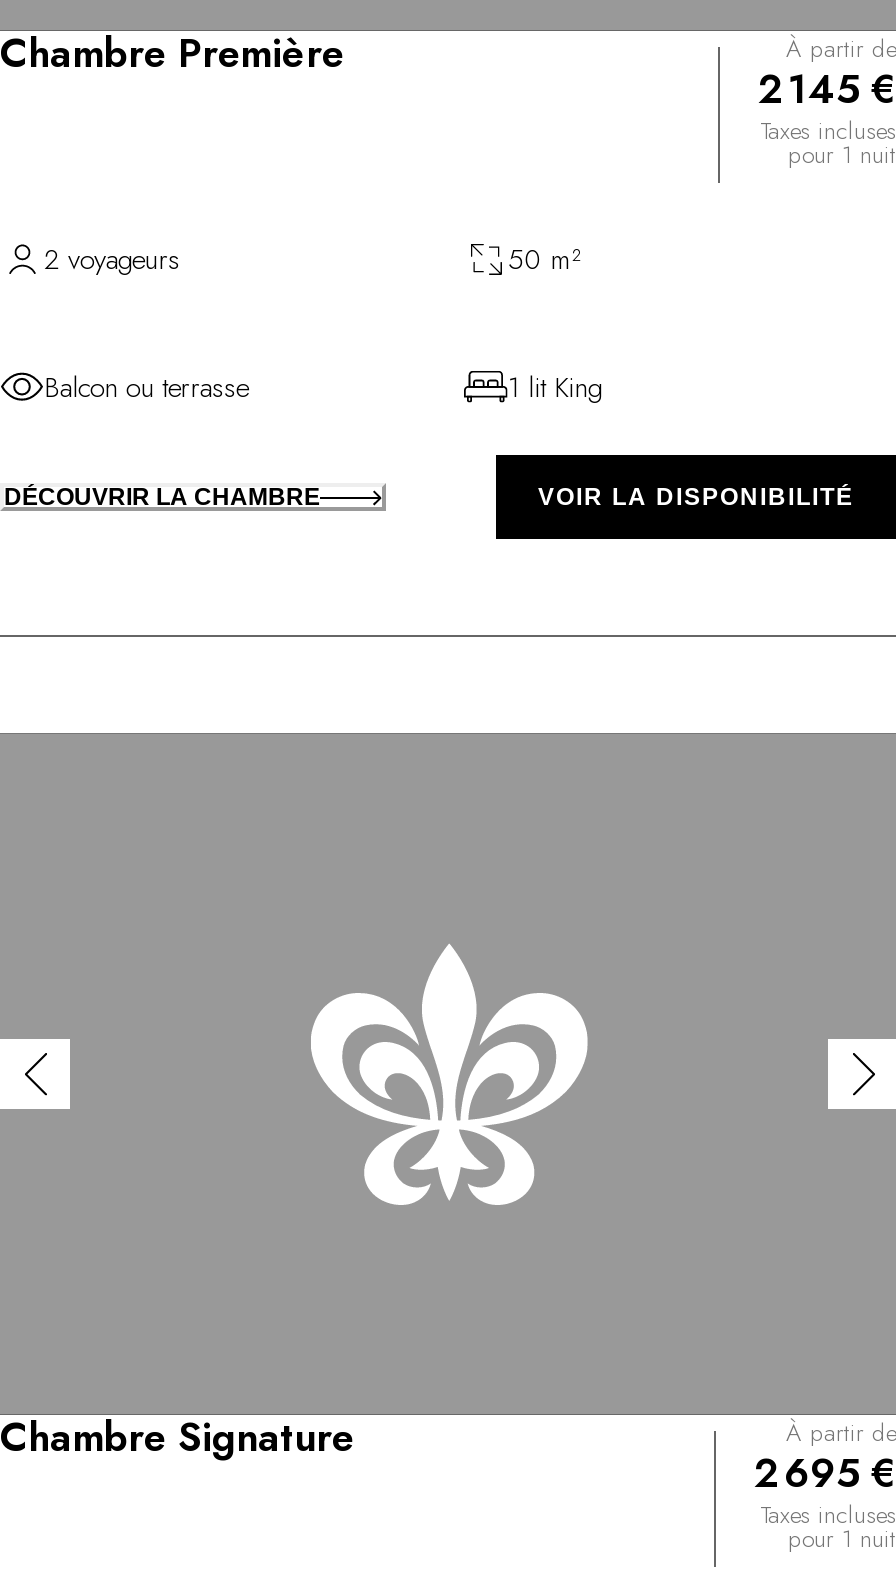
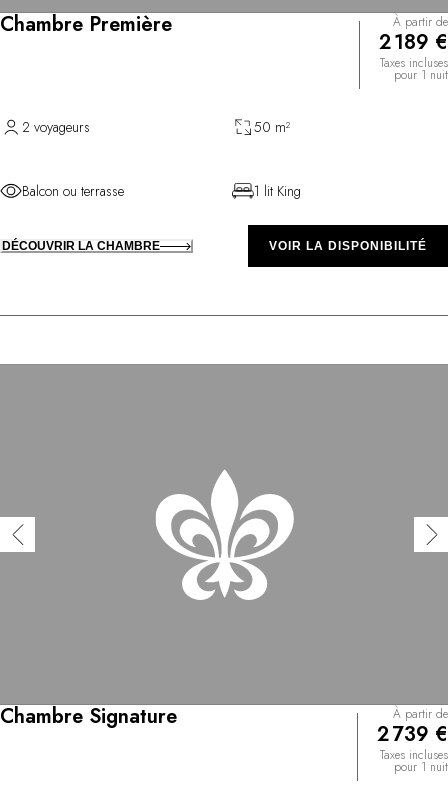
- 2 145 €
+ 2 189 €

- 2 695 €
+ 2 739 €
